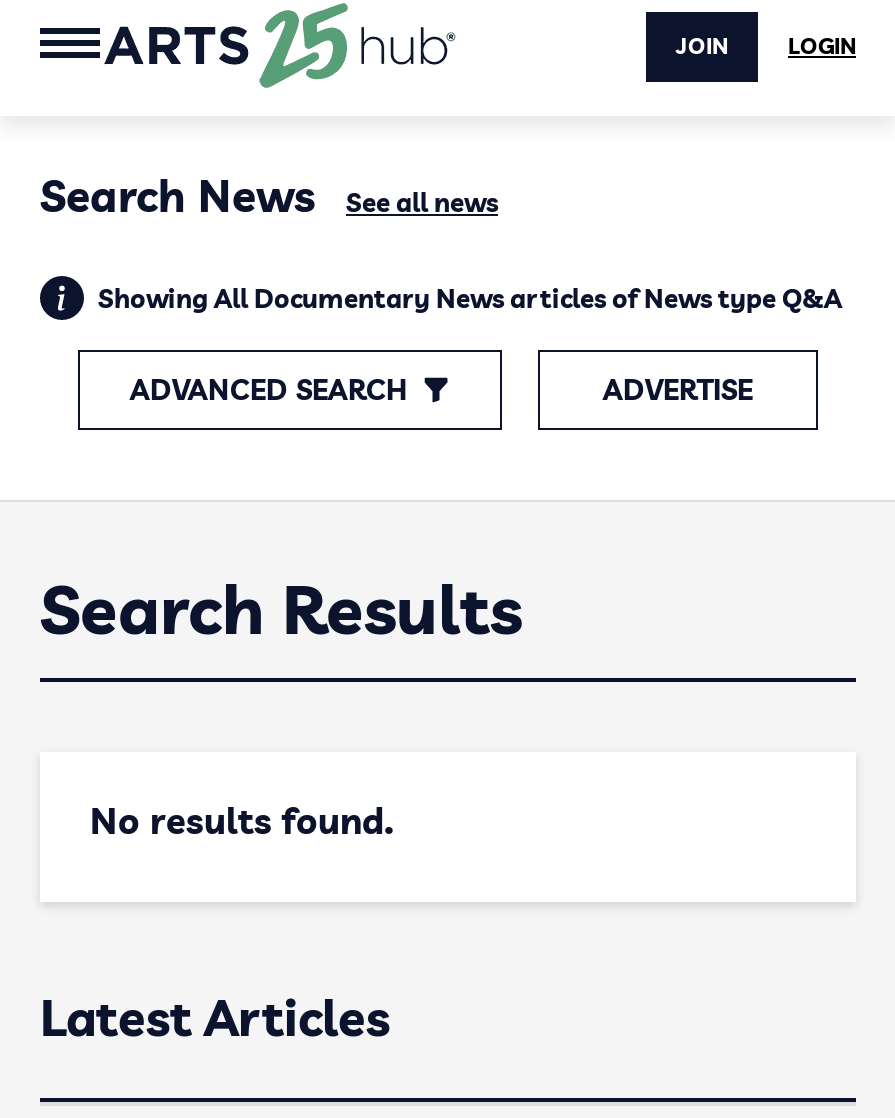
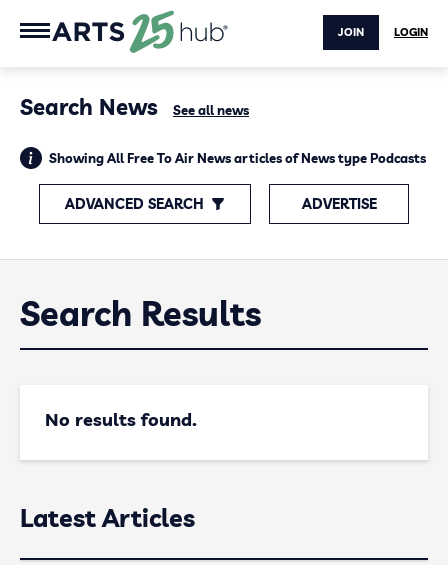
- Showing All Documentary News articles of News type Q&A
+ Showing All Free To Air News articles of News type Podcasts
